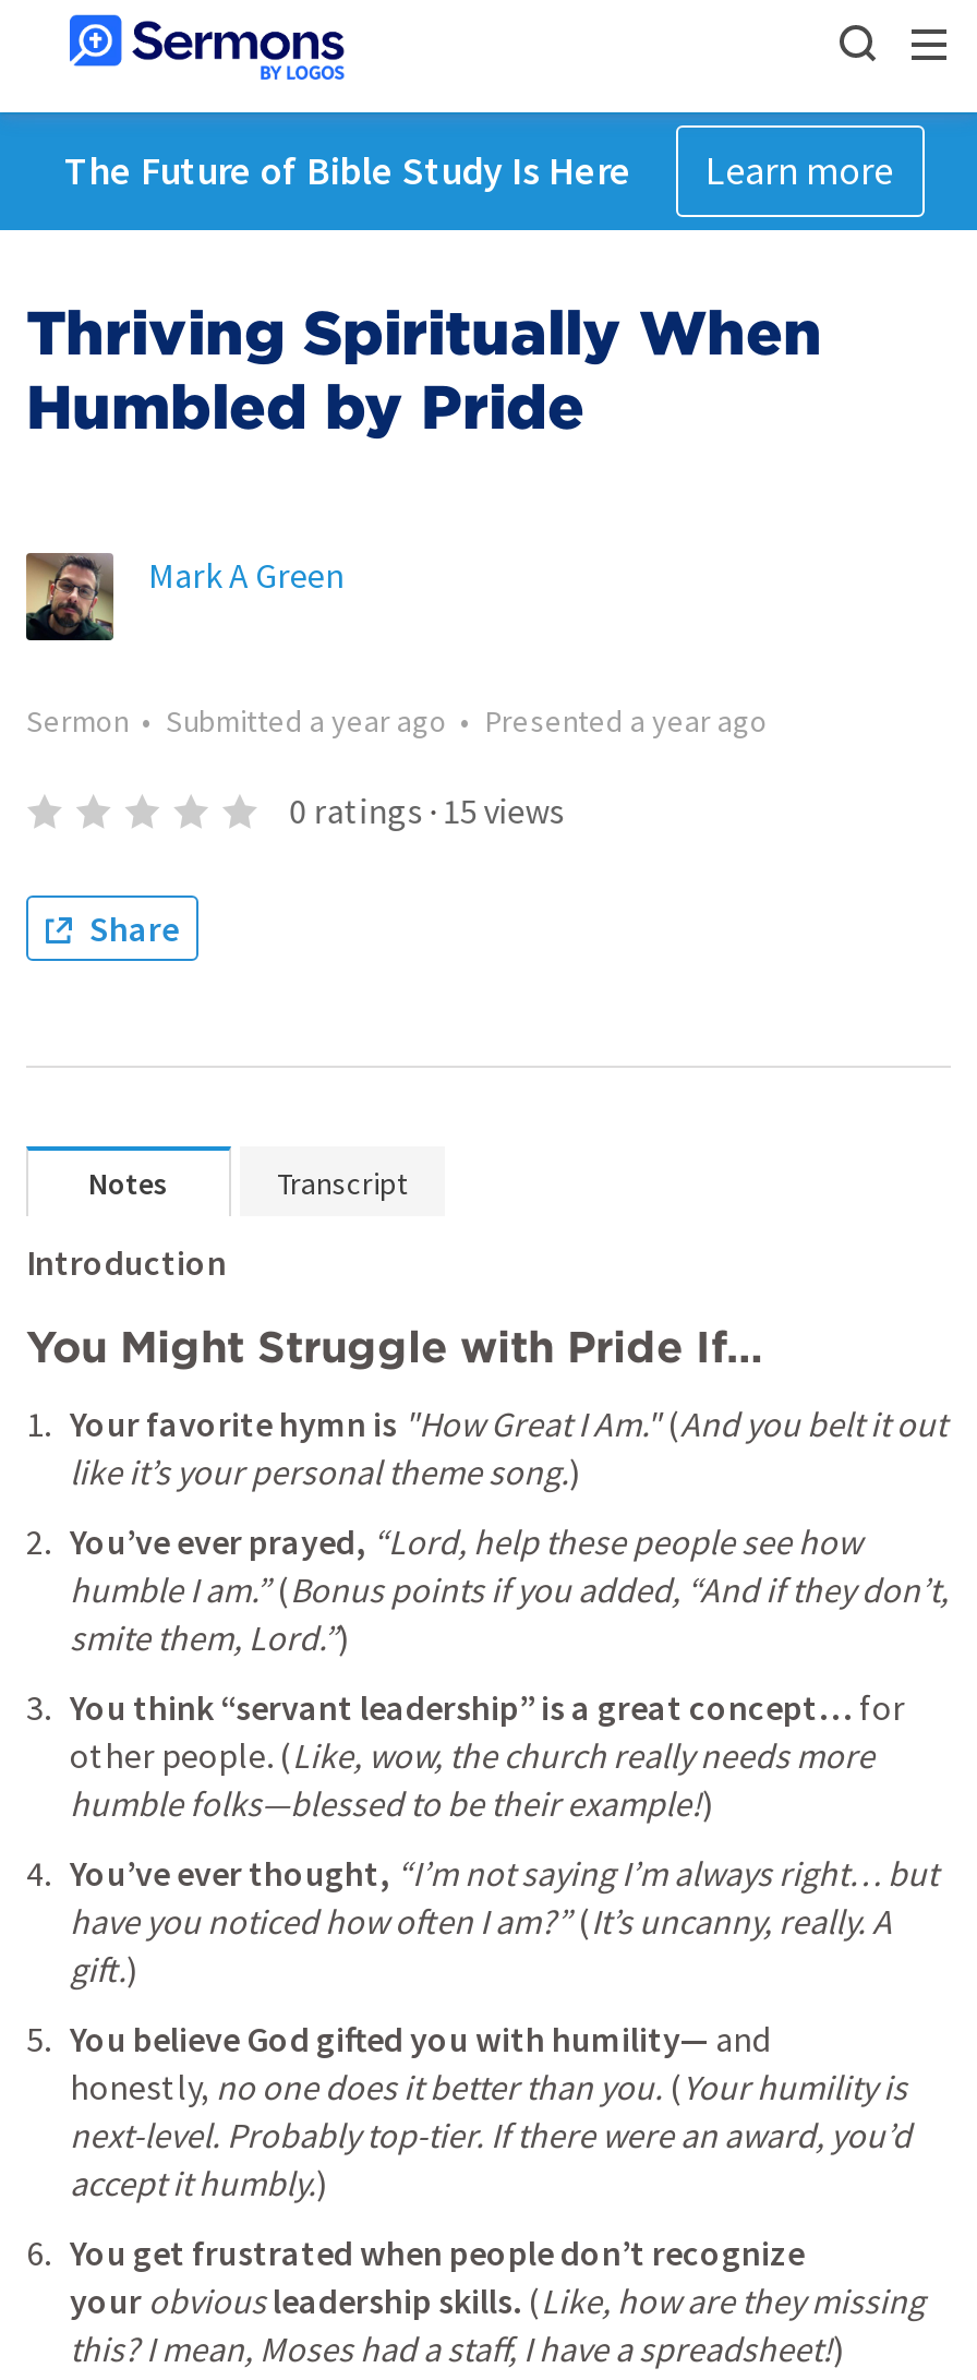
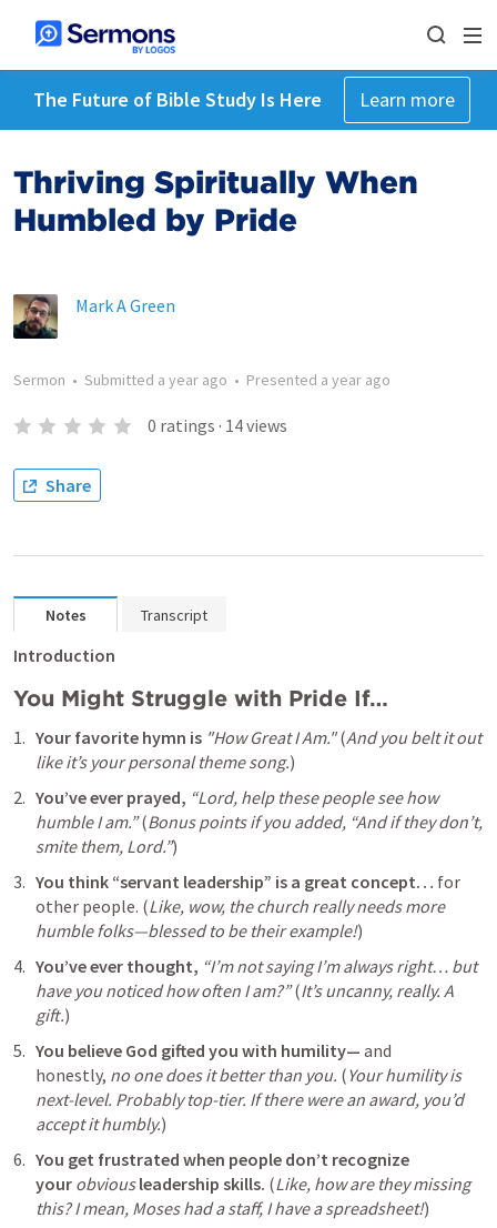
- 0 ratings · 15 views
+ 0 ratings · 14 views
